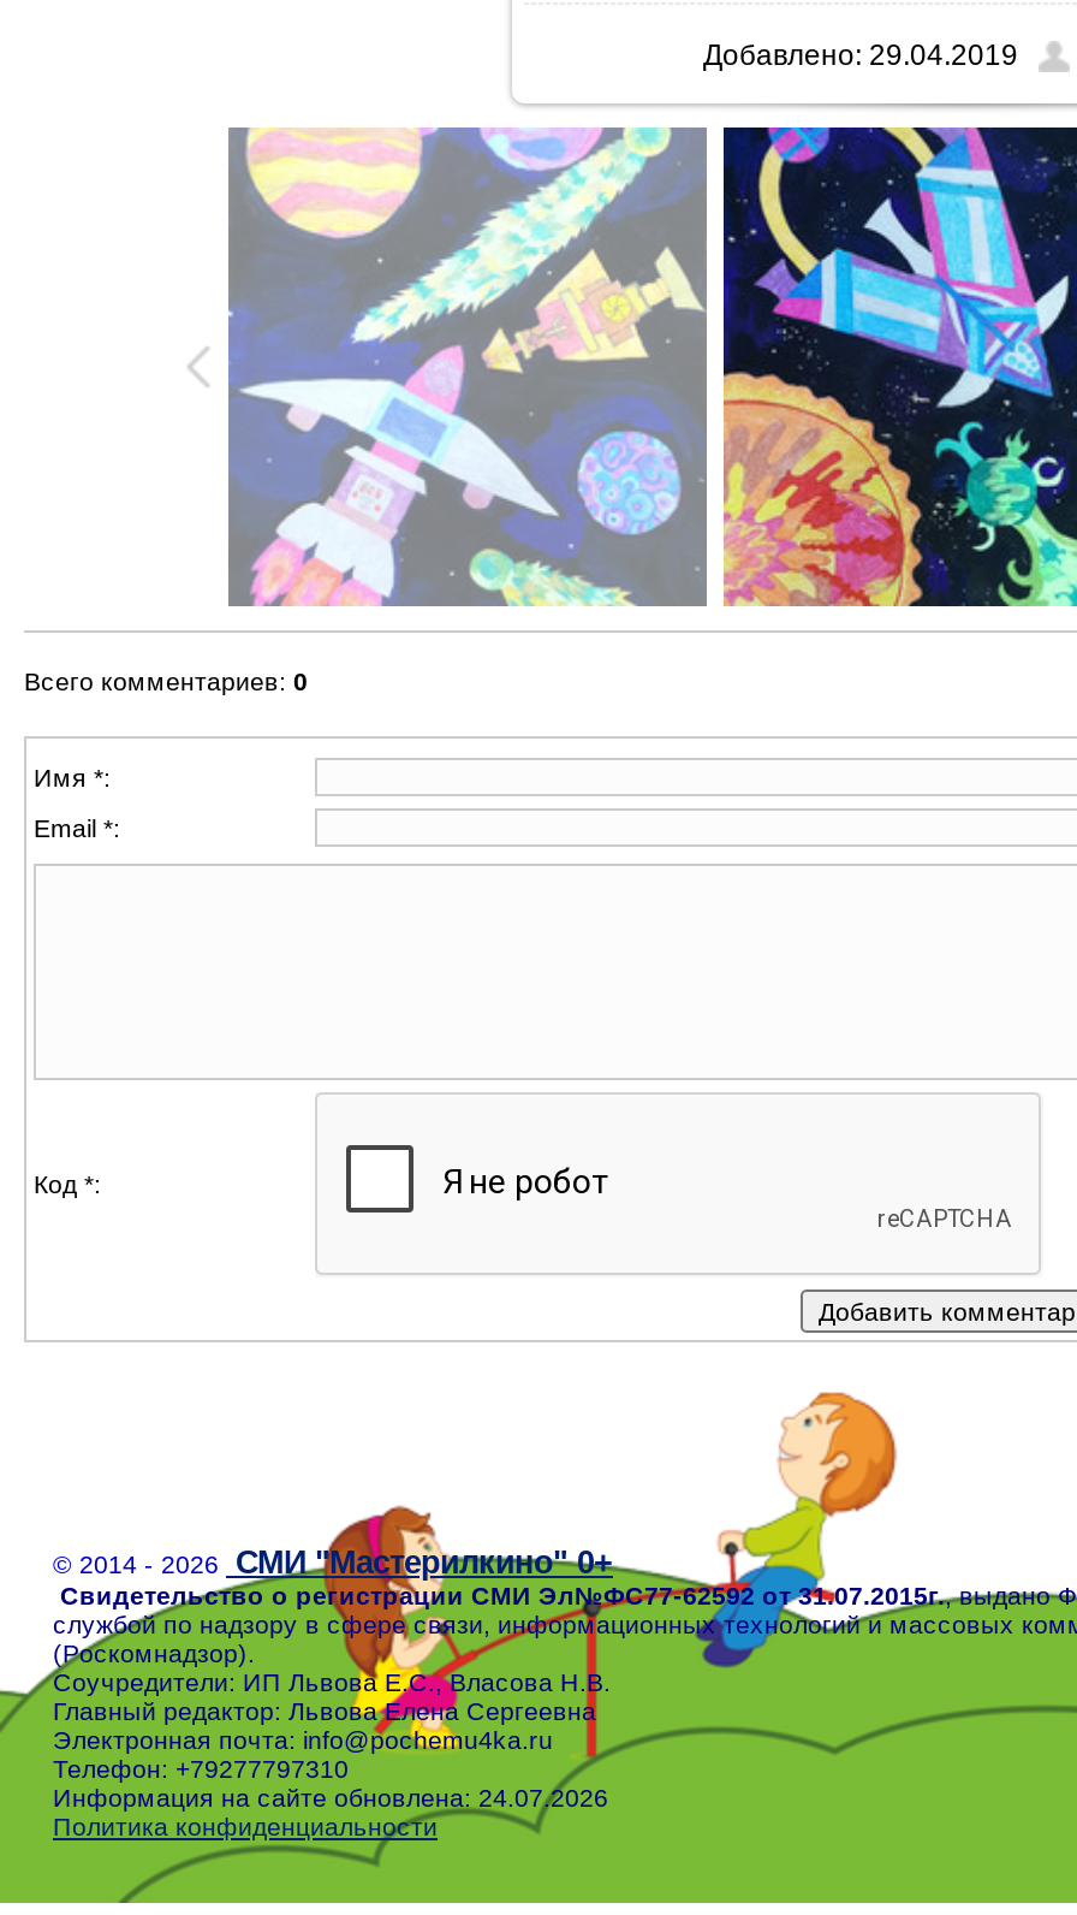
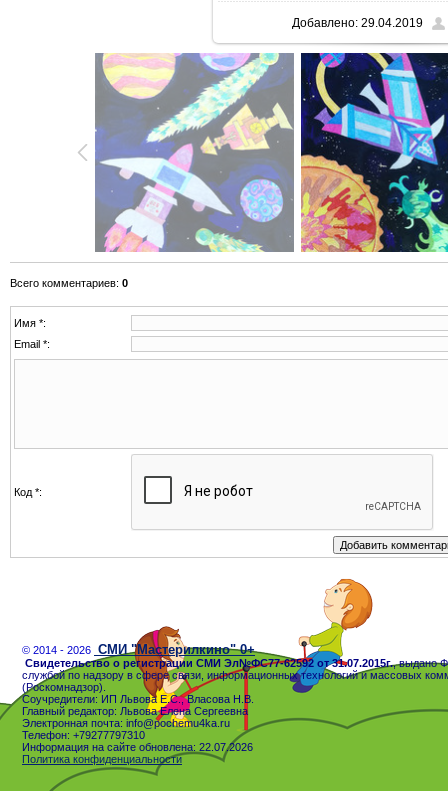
- Информация на сайте обновлена: 24.07.2026
+ Информация на сайте обновлена: 22.07.2026
